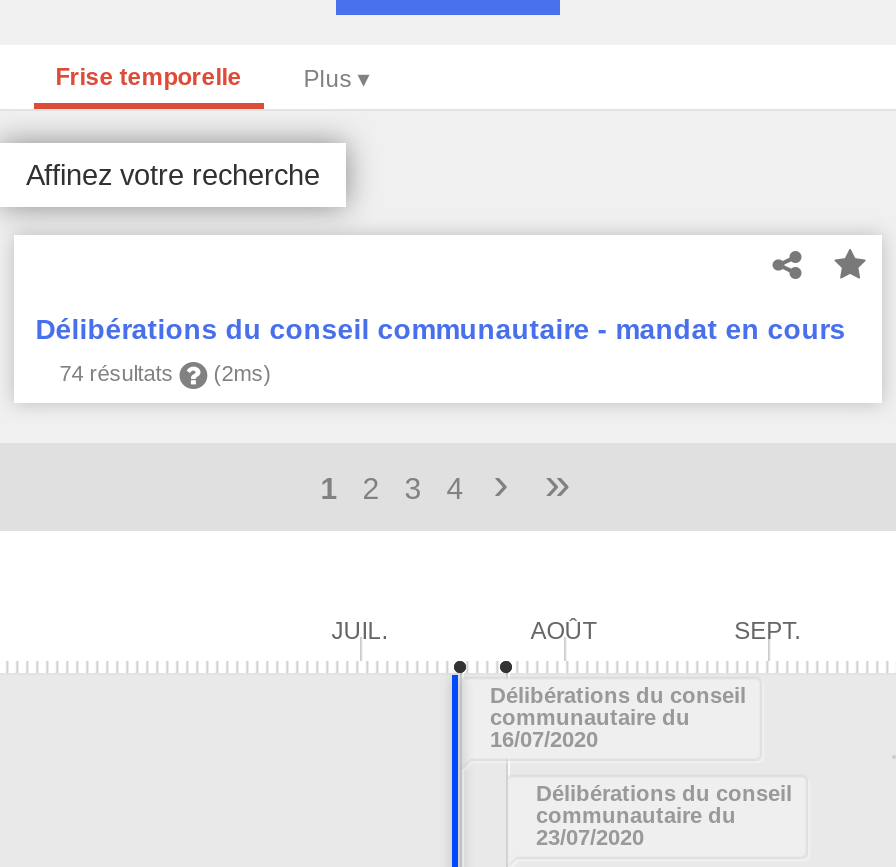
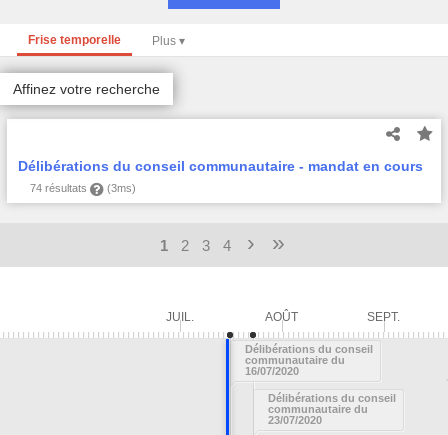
- 74 résultats (2ms)
+ 74 résultats (3ms)
